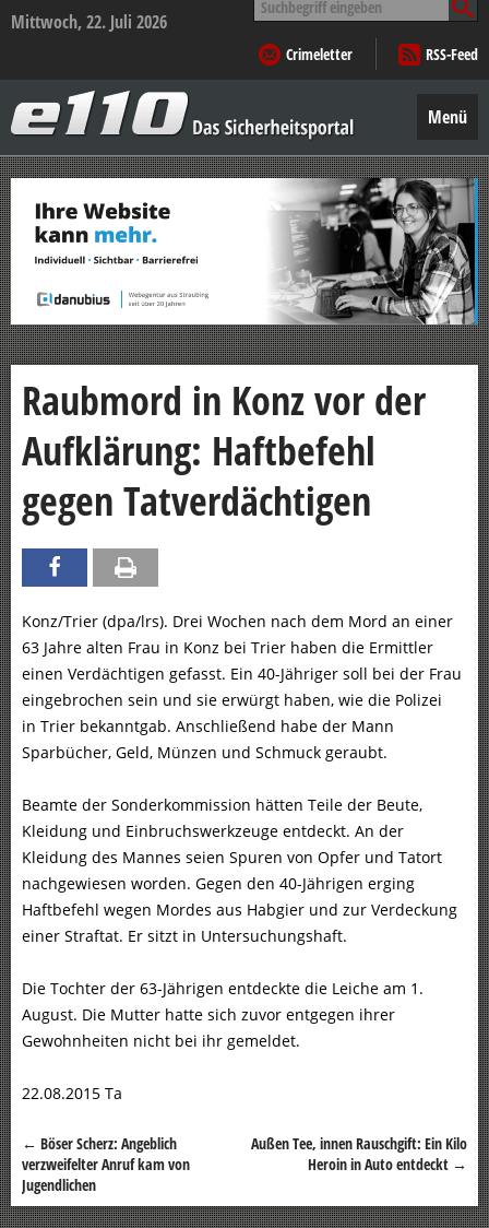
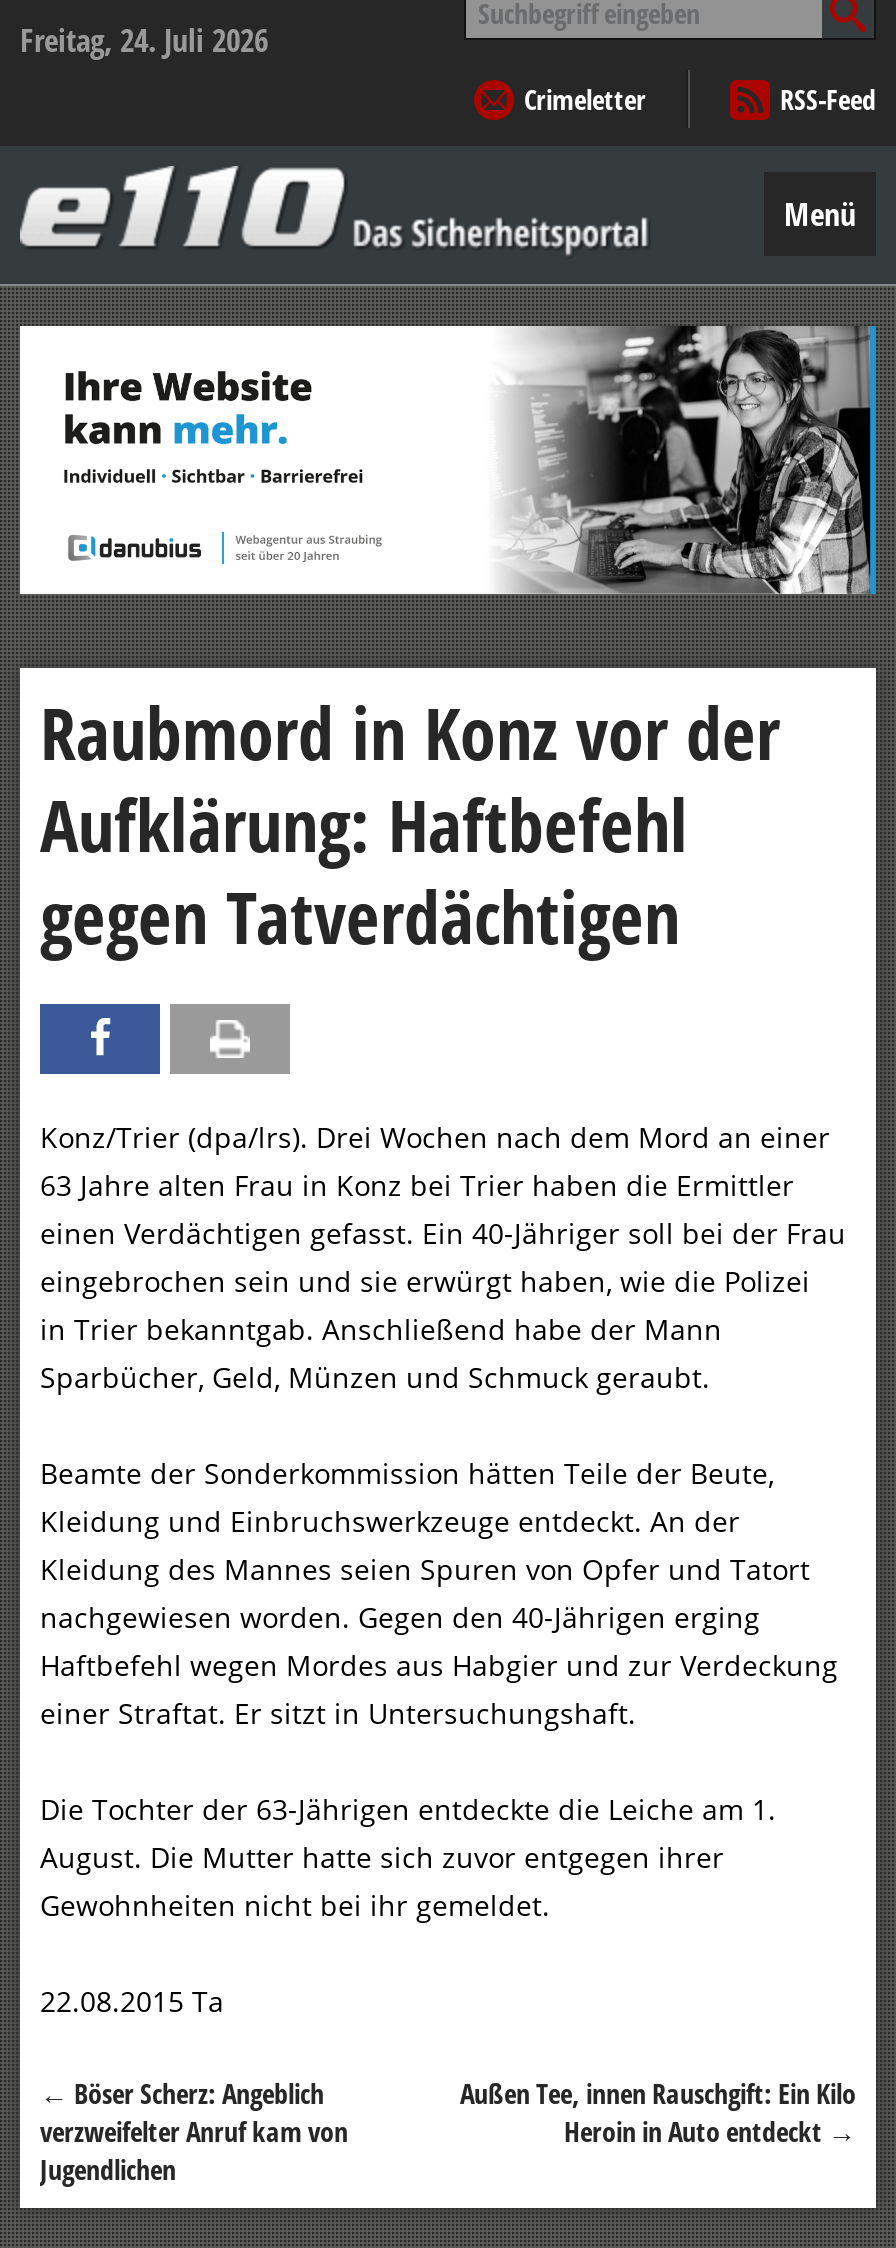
- Mittwoch, 22. Juli 2026
+ Freitag, 24. Juli 2026
